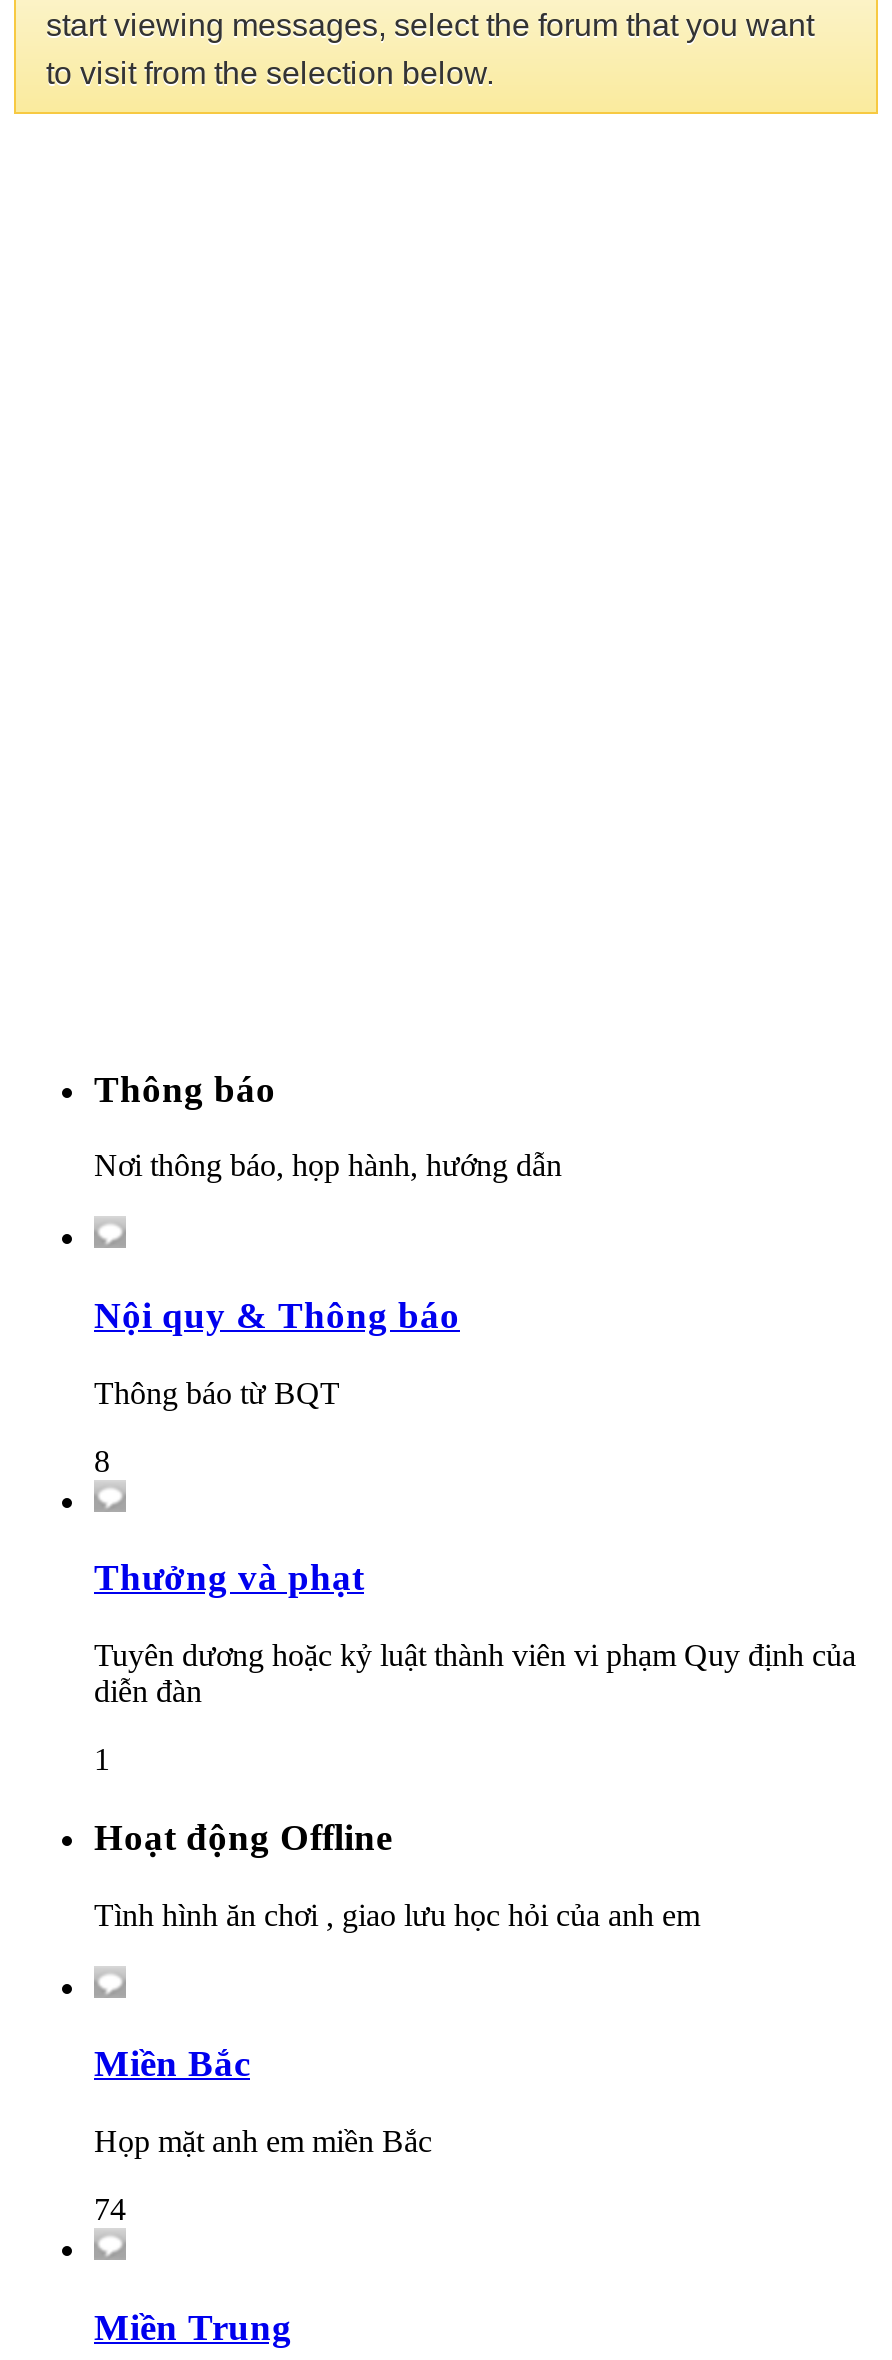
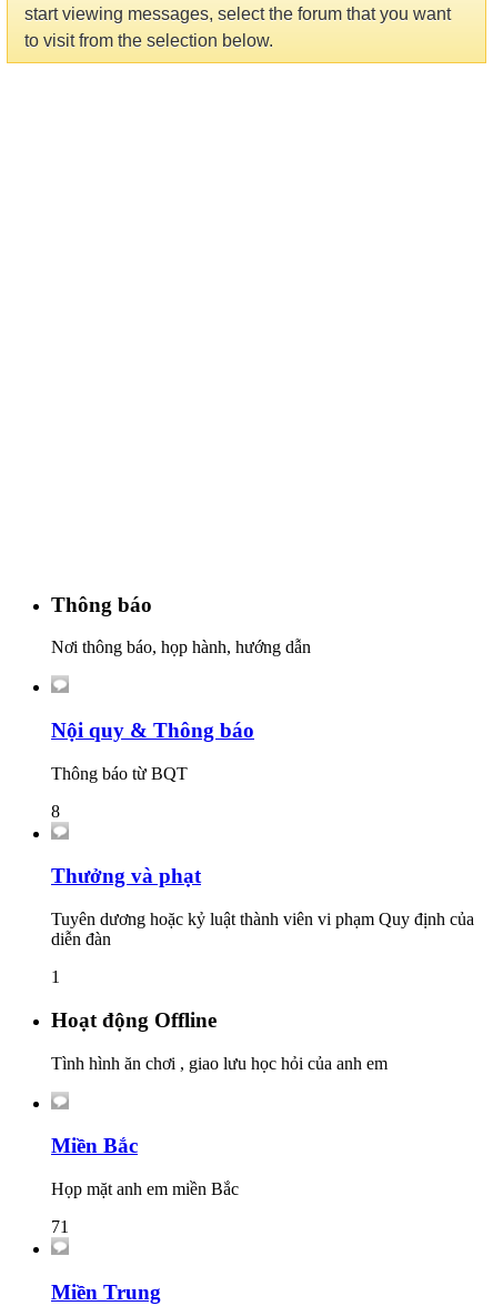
- 74
+ 71
